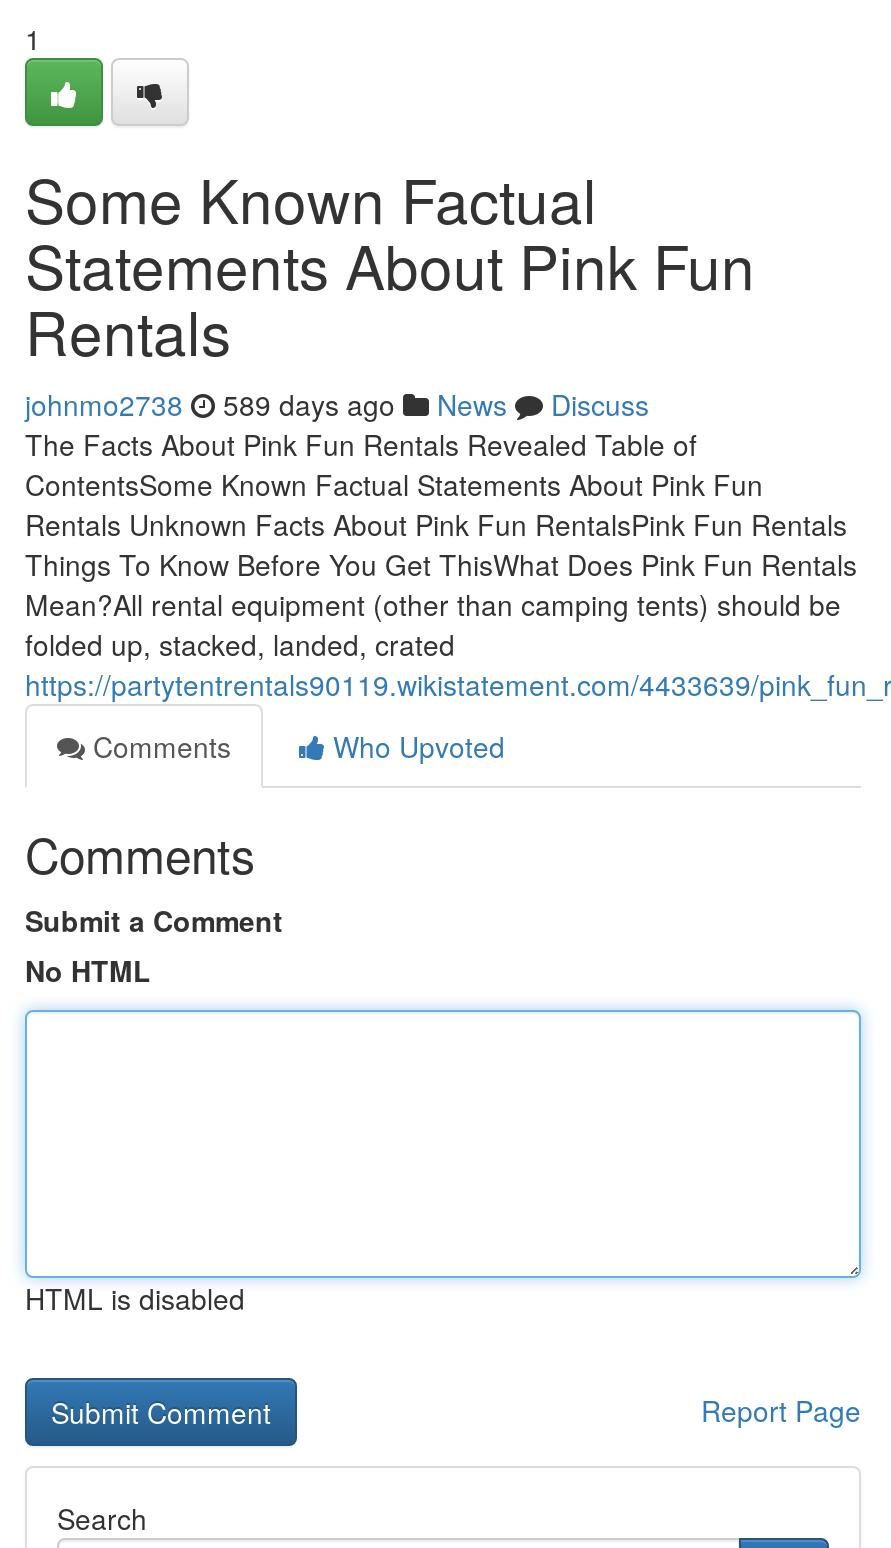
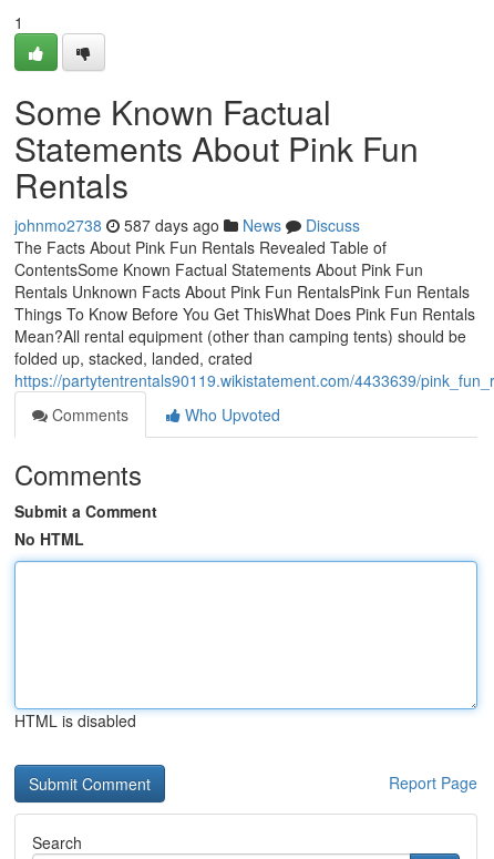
- johnmo2738 589 days ago News Discuss
+ johnmo2738 587 days ago News Discuss
